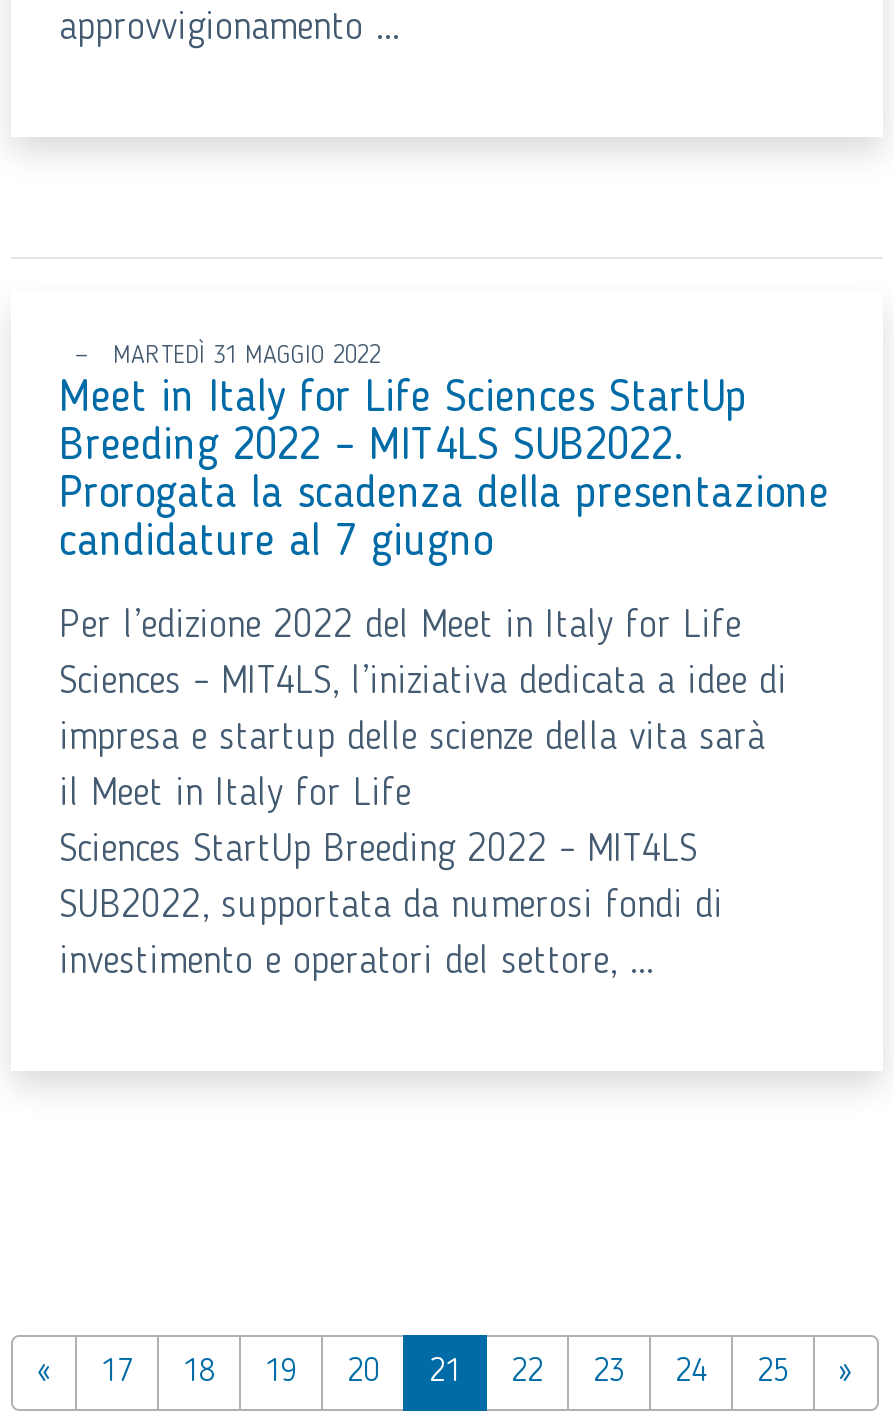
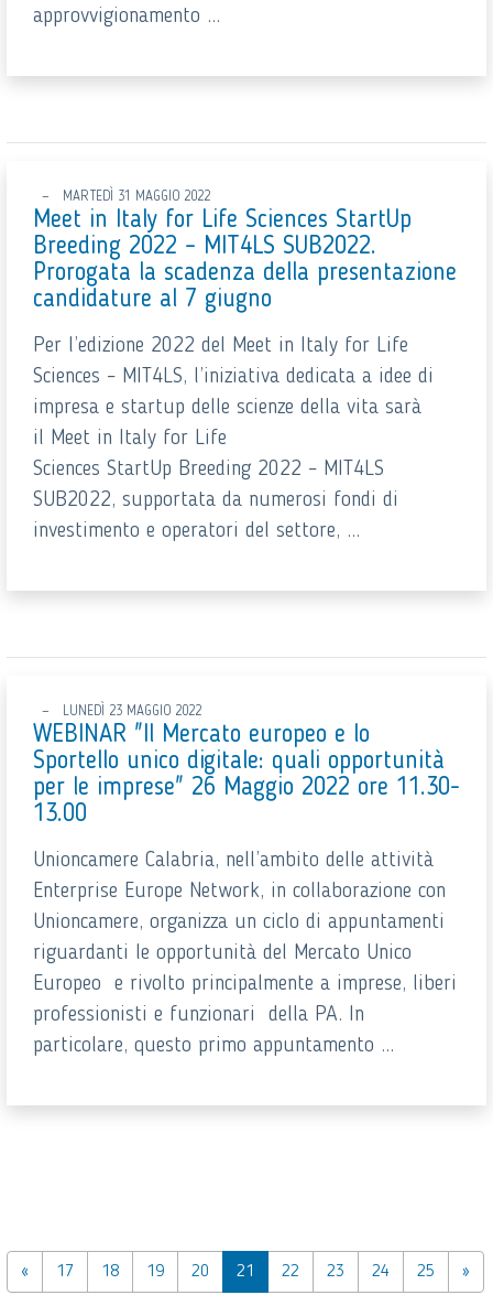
+ LUNEDÌ 23 MAGGIO 2022
+ WEBINAR "Il Mercato europeo e lo
+ Sportello unico digitale: quali opportunità
+ per le imprese" 26 Maggio 2022 ore 11.30-
+ 13.00
+ Unioncamere Calabria, nell’ambito delle attività
+ Enterprise Europe Network, in collaborazione con
+ Unioncamere, organizza un ciclo di appuntamenti
+ riguardanti le opportunità del Mercato Unico
+ Europeo e rivolto principalmente a imprese, liberi
+ professionisti e funzionari della PA. In
+ particolare, questo primo appuntamento ...
